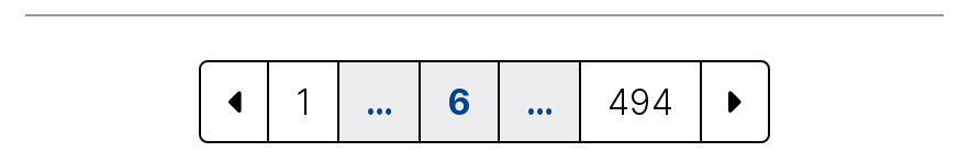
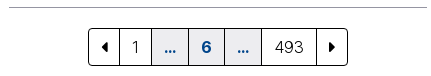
- 494
+ 493
